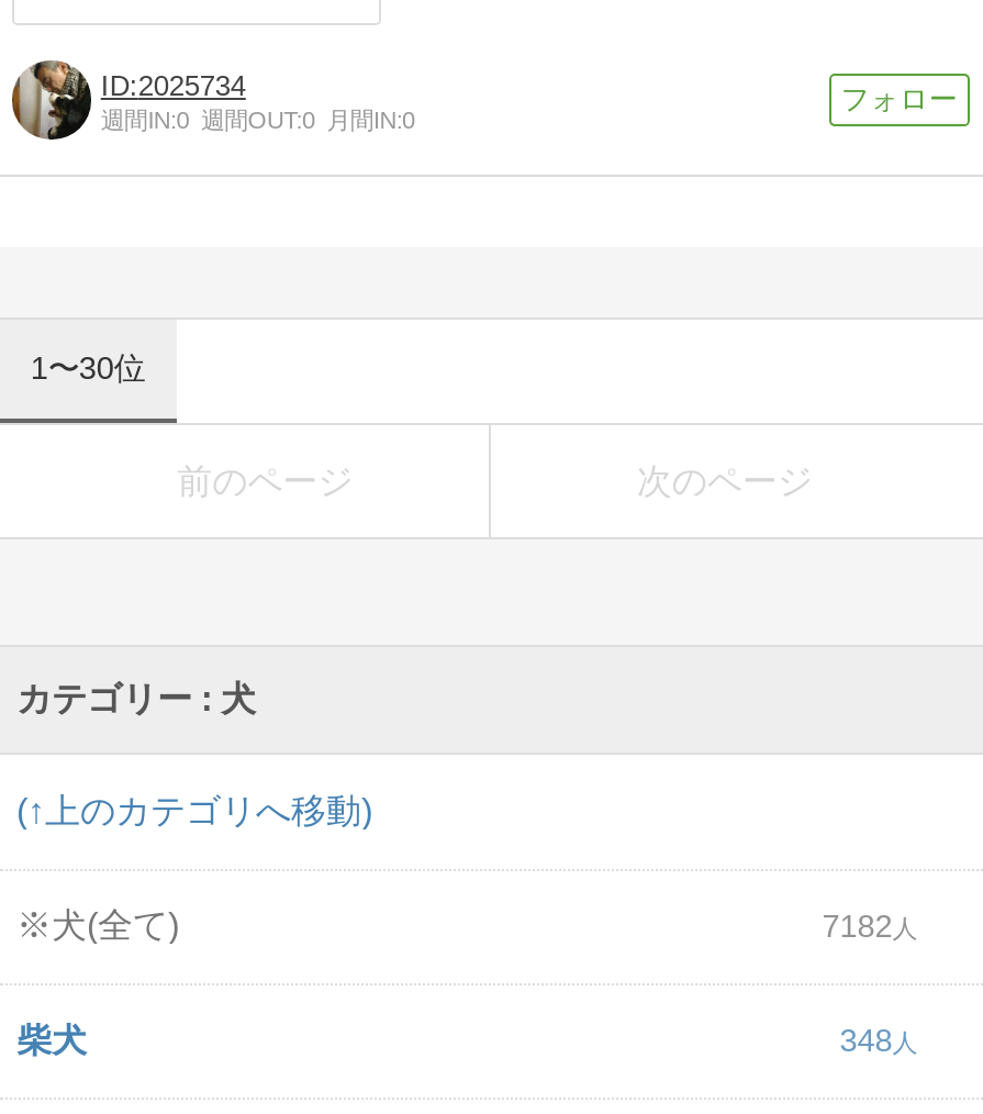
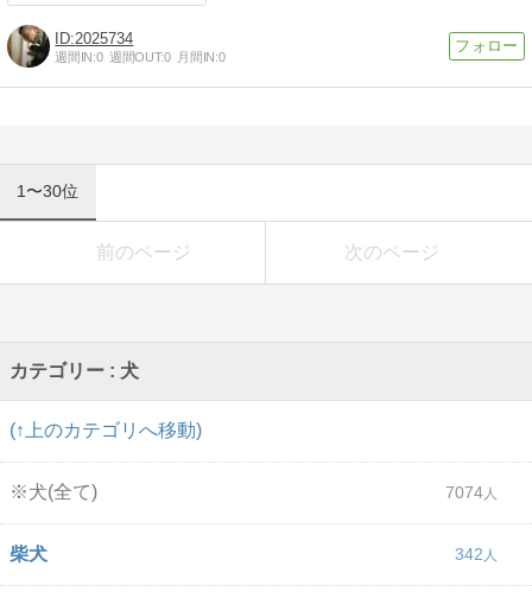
- 7182
+ 7074

- 348
+ 342
